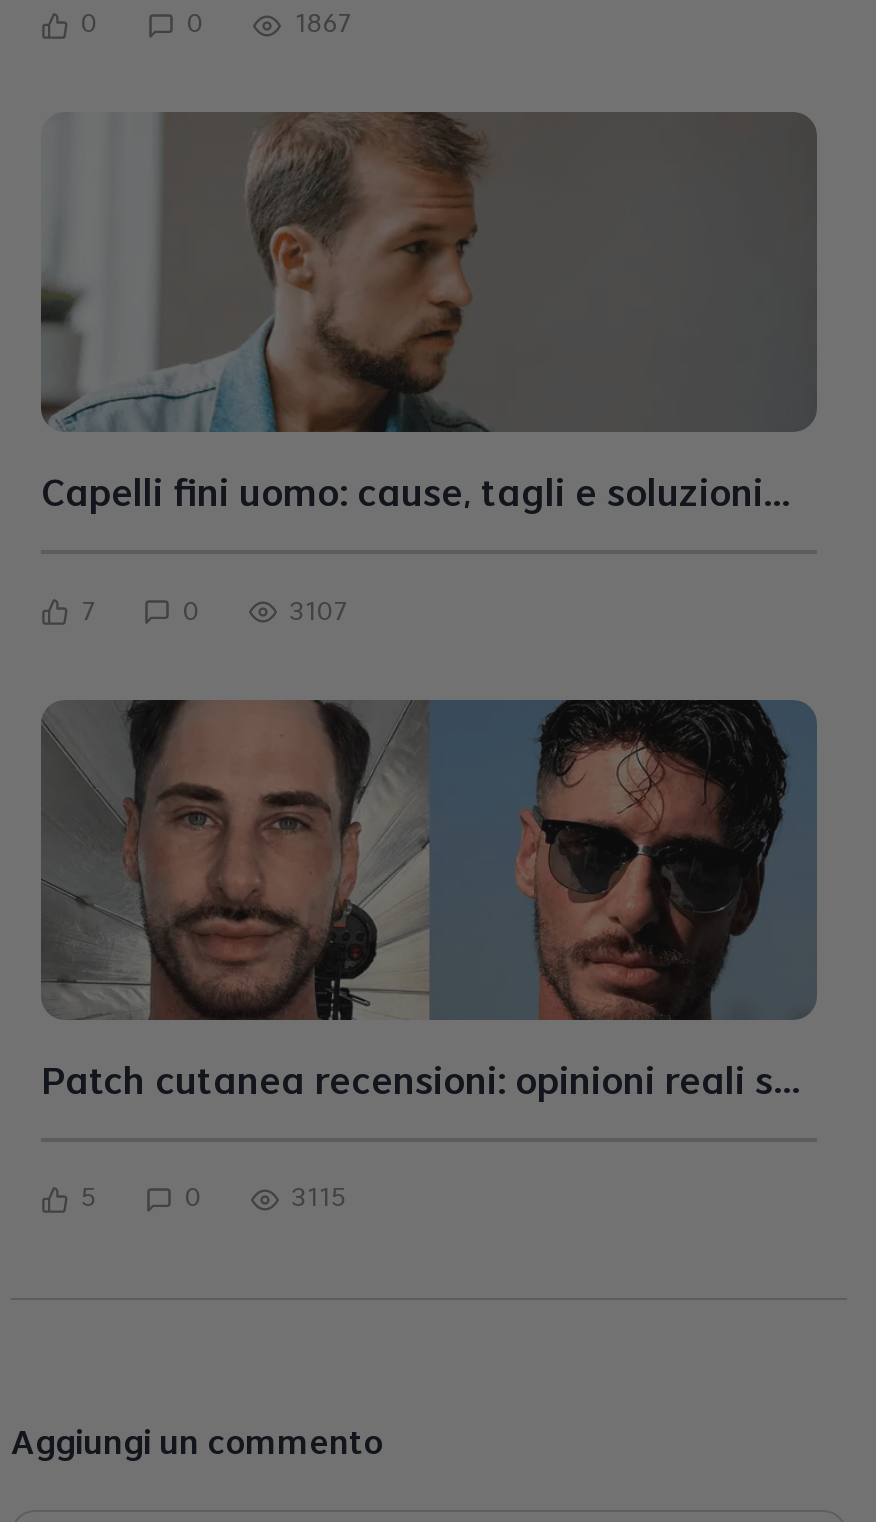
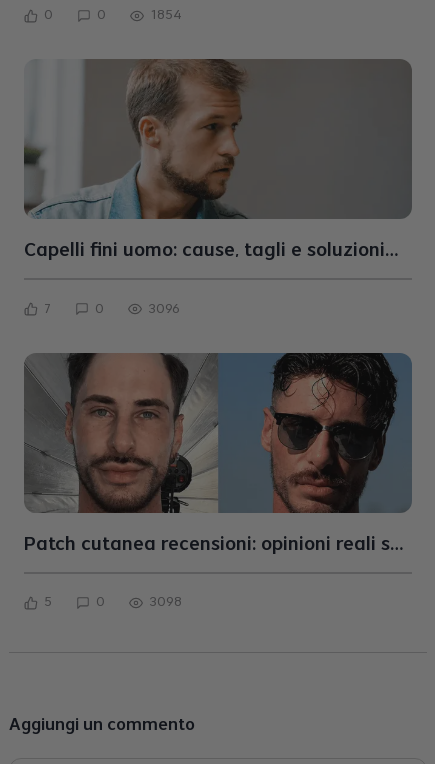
- 1867
+ 1854

- 3107
+ 3096

- 3115
+ 3098
